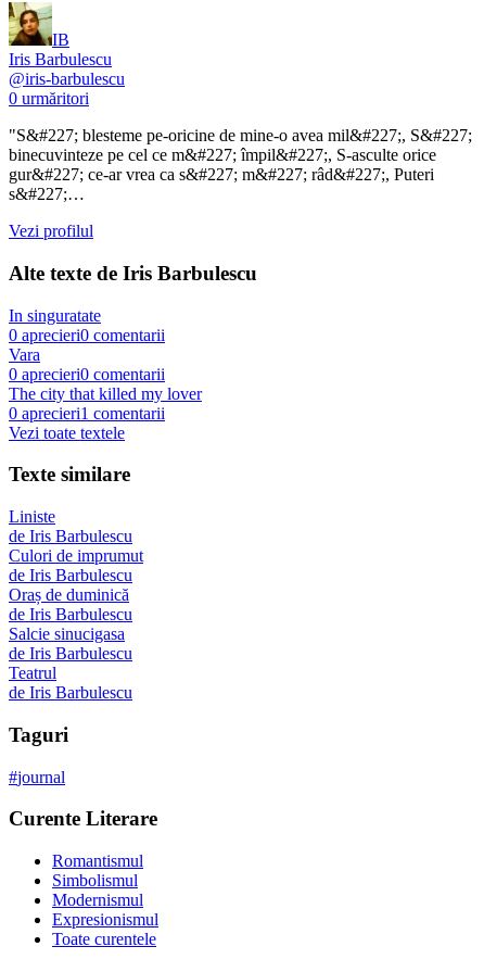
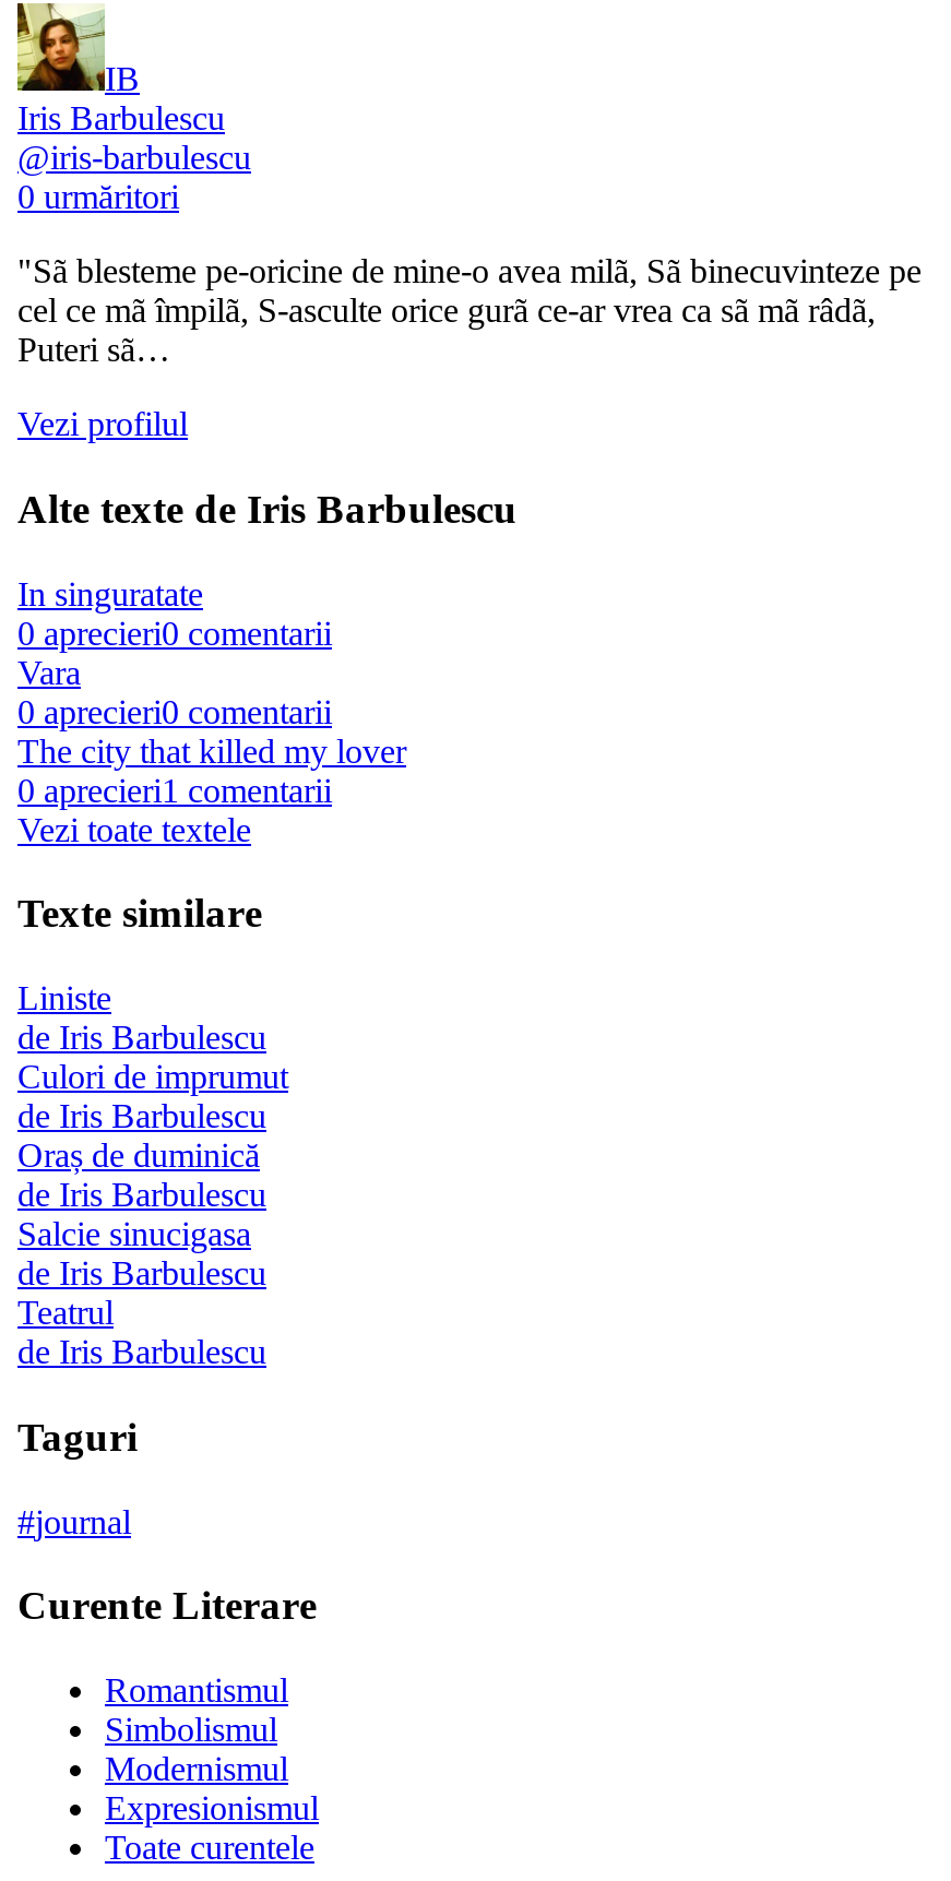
- "S&#227; blesteme pe-oricine de mine-o avea mil&#227;, S&#227;
- binecuvinteze pe cel ce m&#227; împil&#227;, S-asculte orice
- gur&#227; ce-ar vrea ca s&#227; m&#227; râd&#227;, Puteri
- s&#227;…
+ "Sã blesteme pe-oricine de mine-o avea milã, Sã binecuvinteze pe
+ cel ce mã împilã, S-asculte orice gurã ce-ar vrea ca sã mã râdã,
+ Puteri sã…
